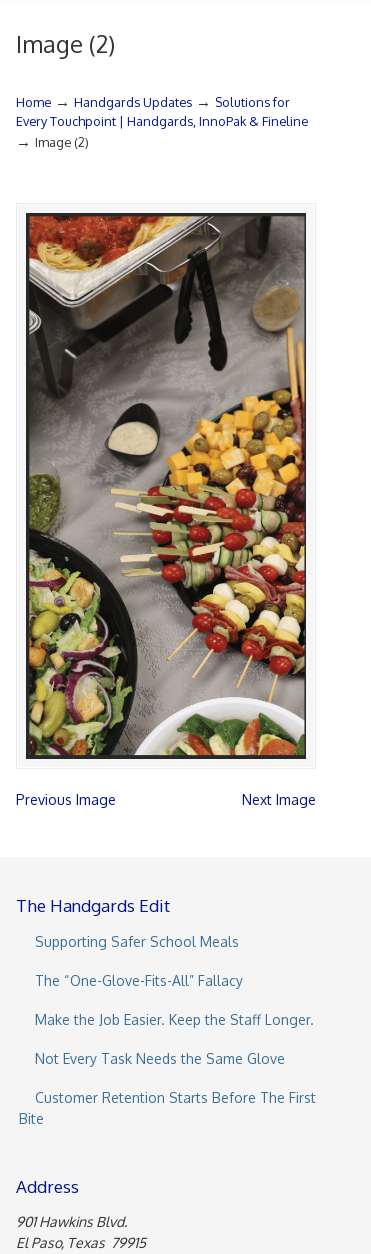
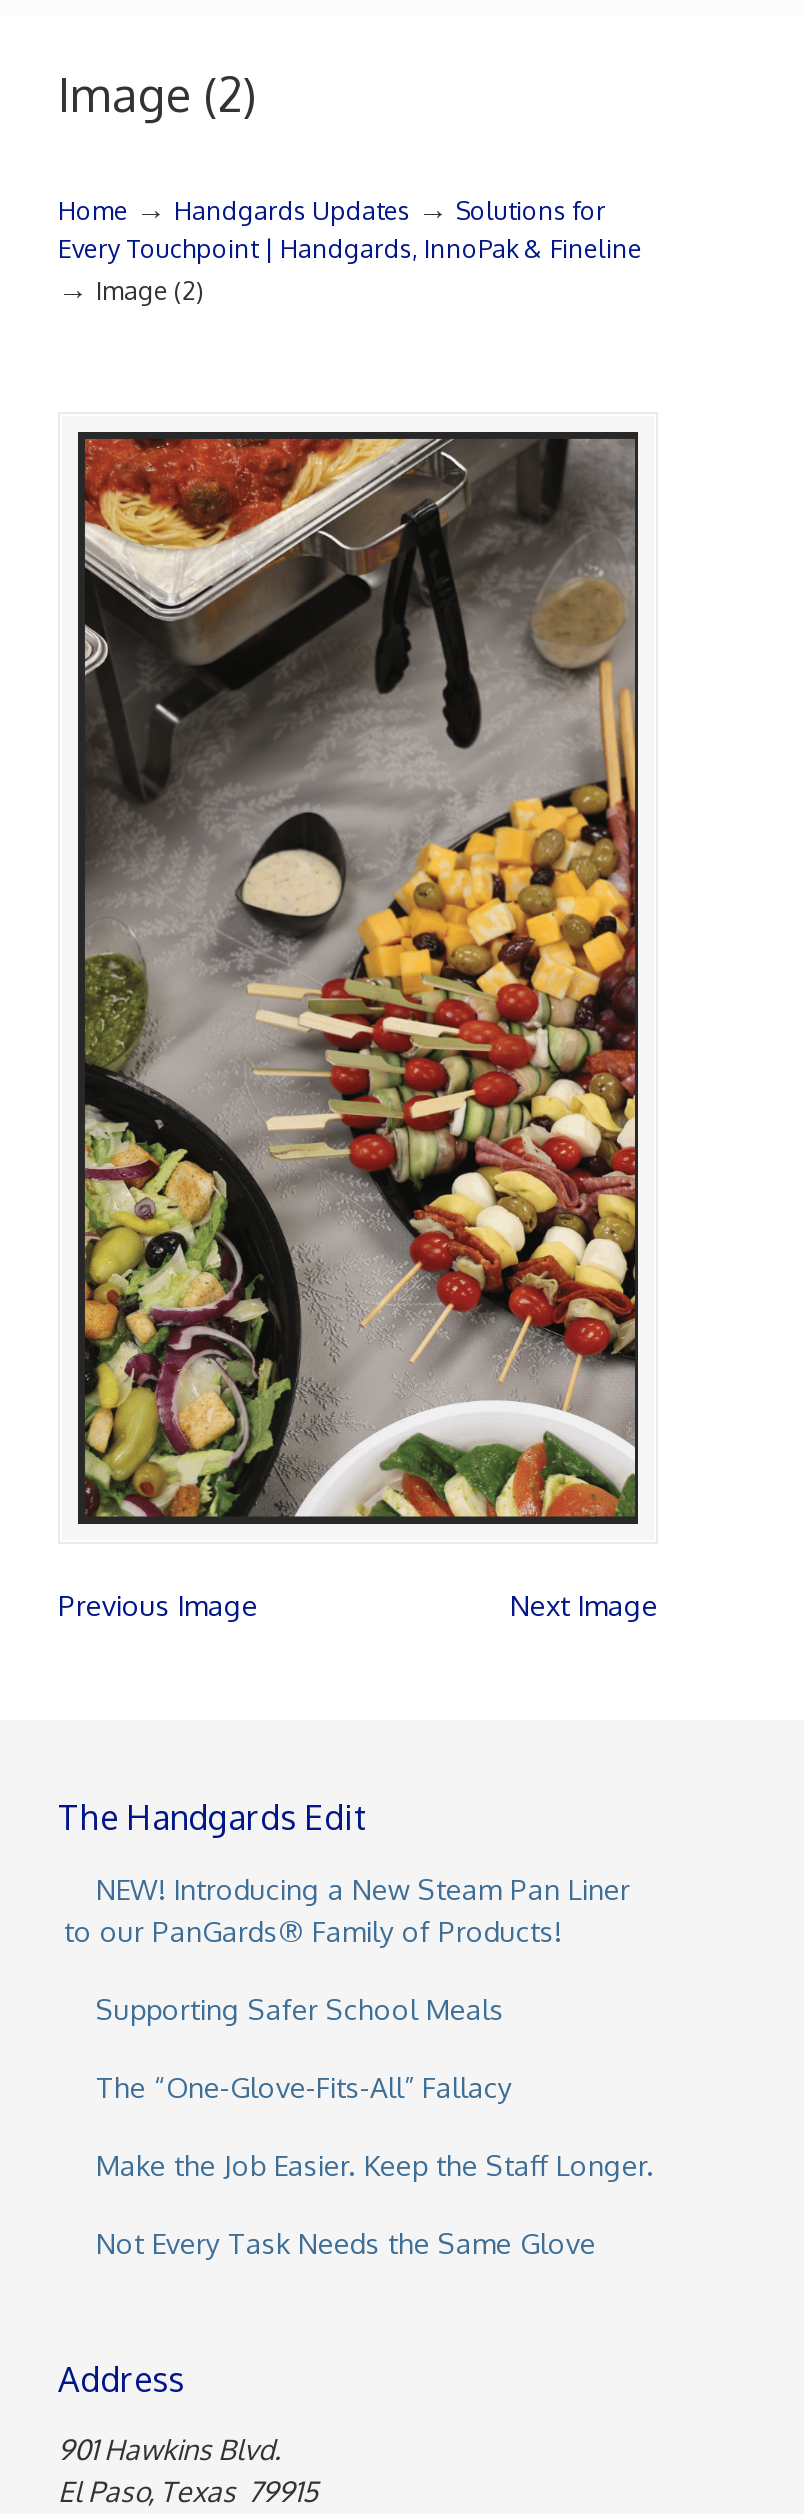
+ NEW! Introducing a New Steam Pan Liner
+ to our PanGards® Family of Products!

moved down: Supporting Safer School Meals | The “One-Glove-Fits-All” Fallacy | Make the Job Easier. Keep the Staff Longer. | Not Every Task Needs the Same Glove

- Customer Retention Starts Before The First
- Bite
